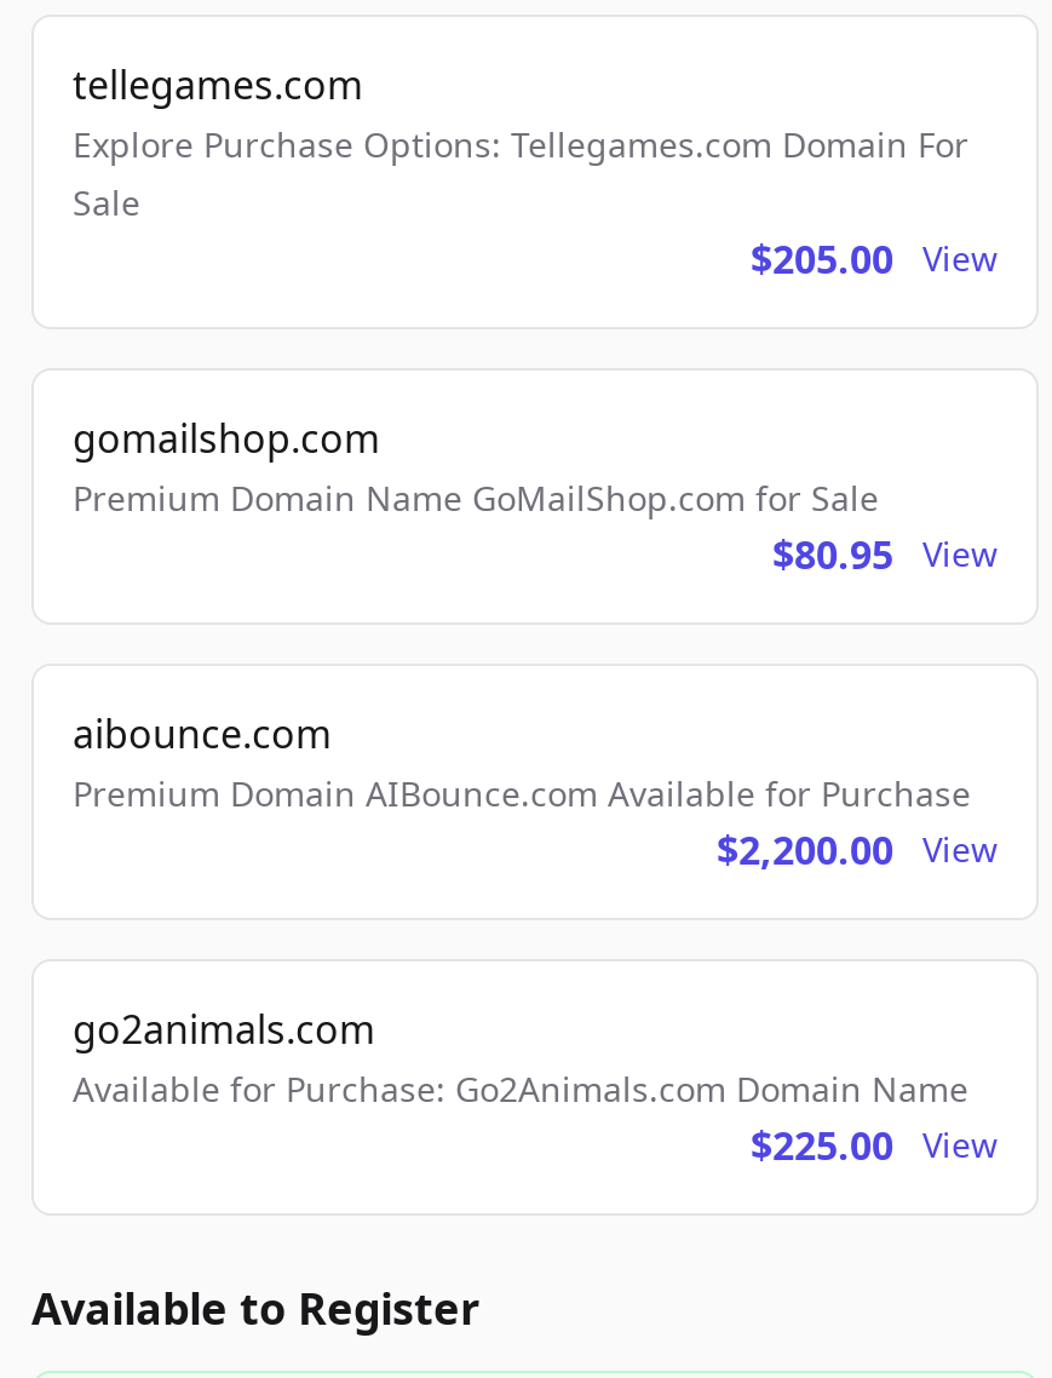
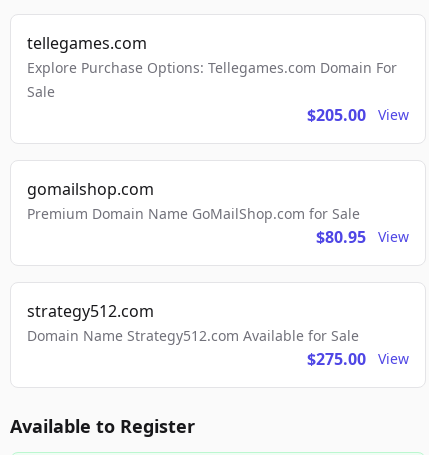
- aibounce.com
- Premium Domain AIBounce.com Available for Purchase
- $2,200.00
- View
- go2animals.com
- Available for Purchase: Go2Animals.com Domain Name
- $225.00
+ strategy512.com
+ Domain Name Strategy512.com Available for Sale
+ $275.00
